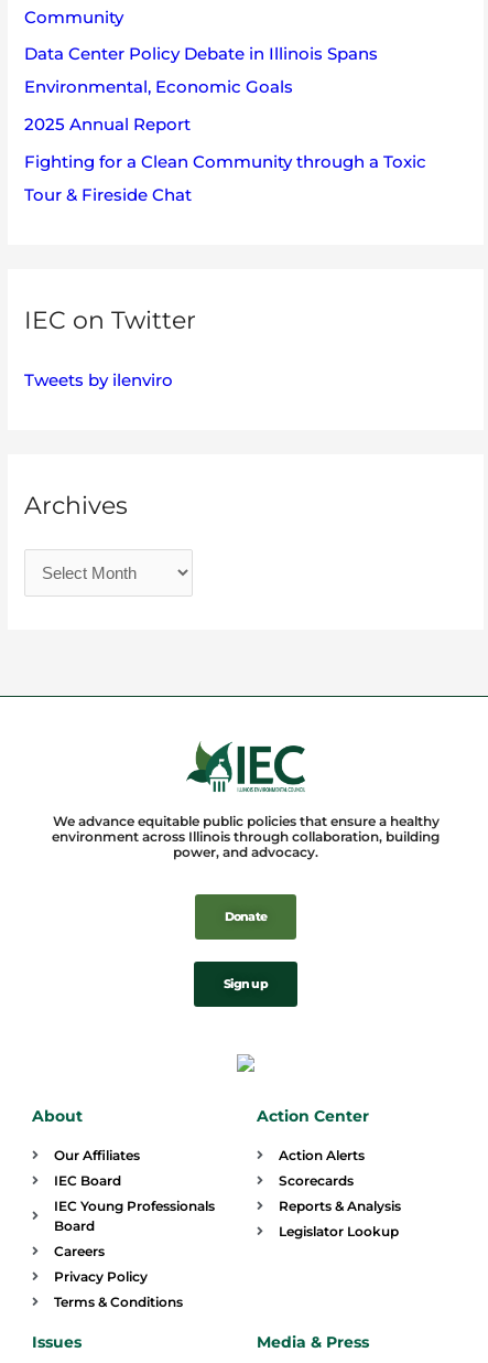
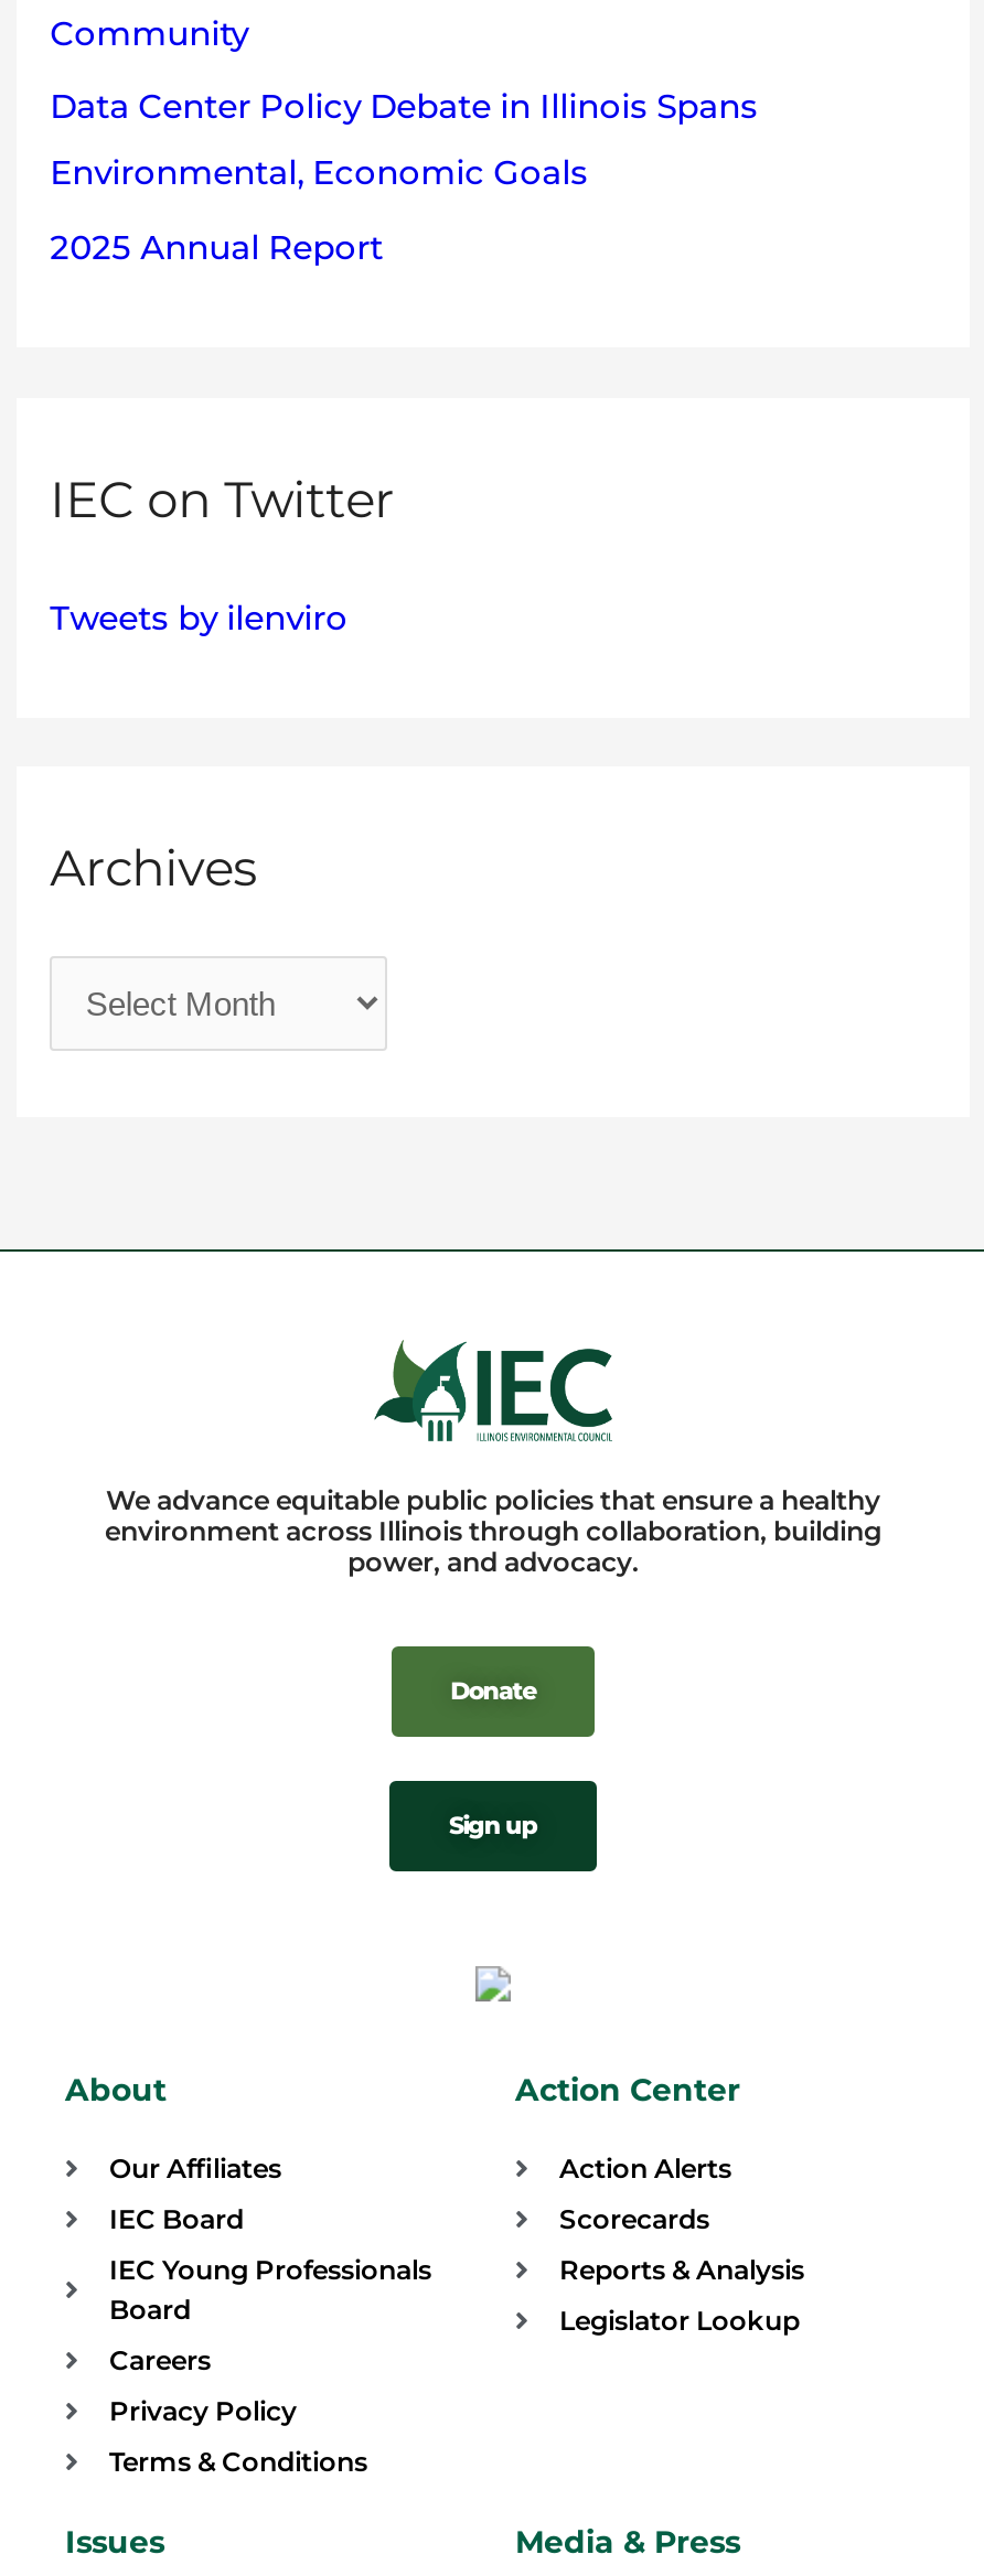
- Fighting for a Clean Community through a Toxic
- Tour & Fireside Chat
